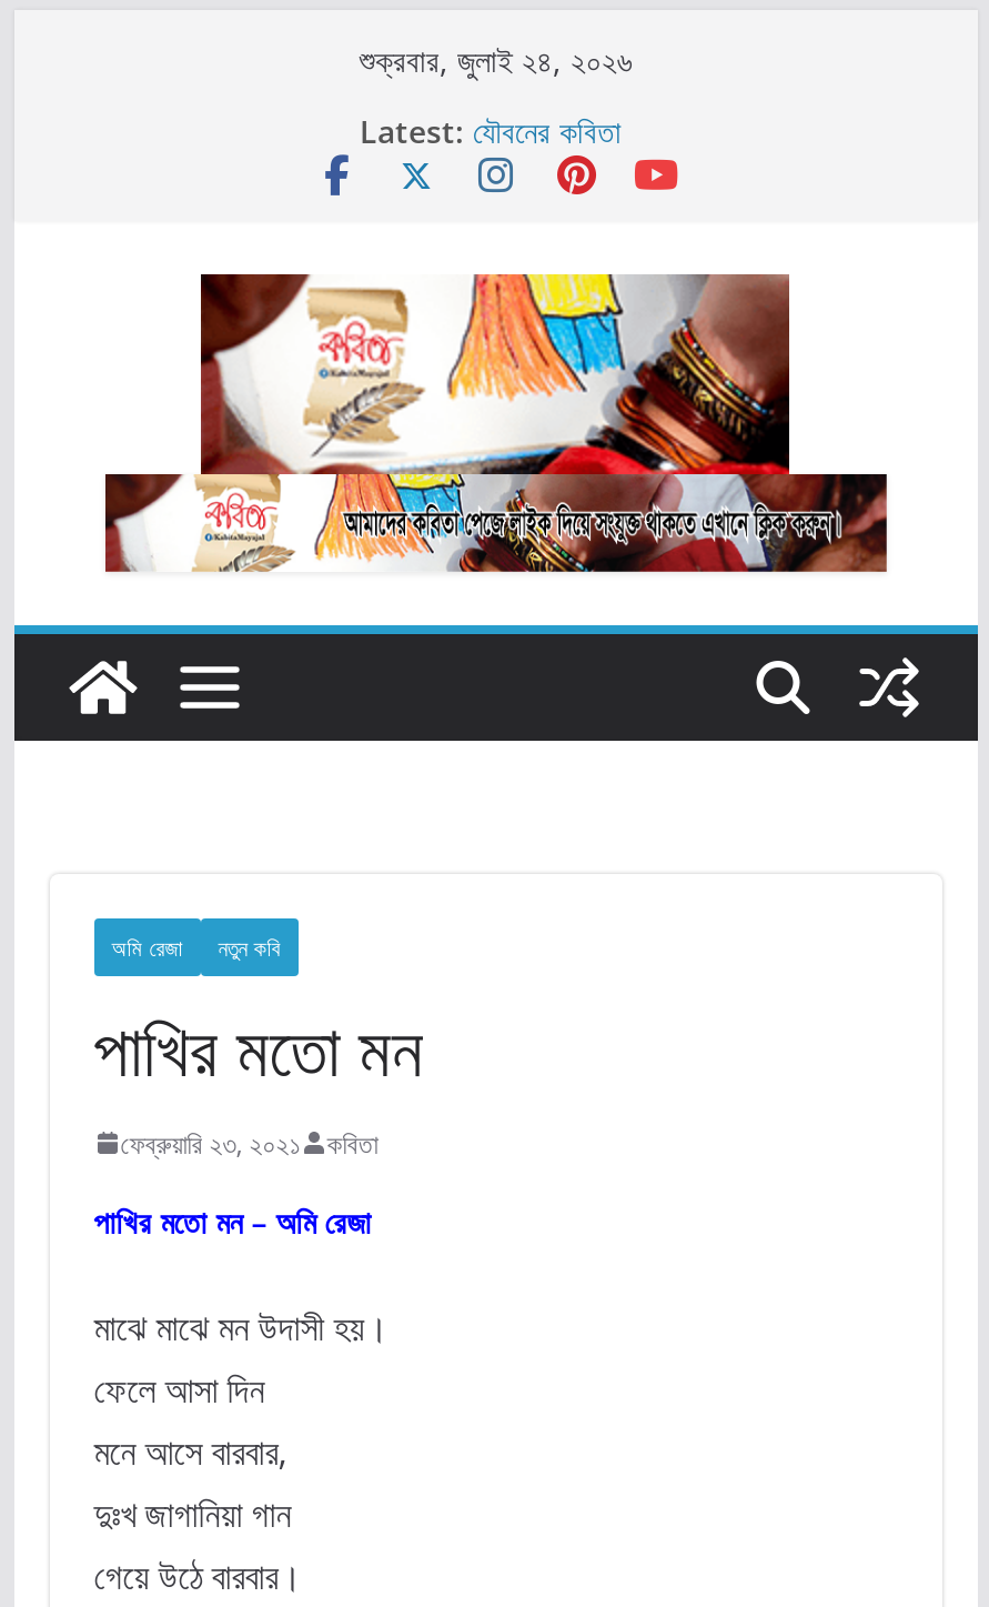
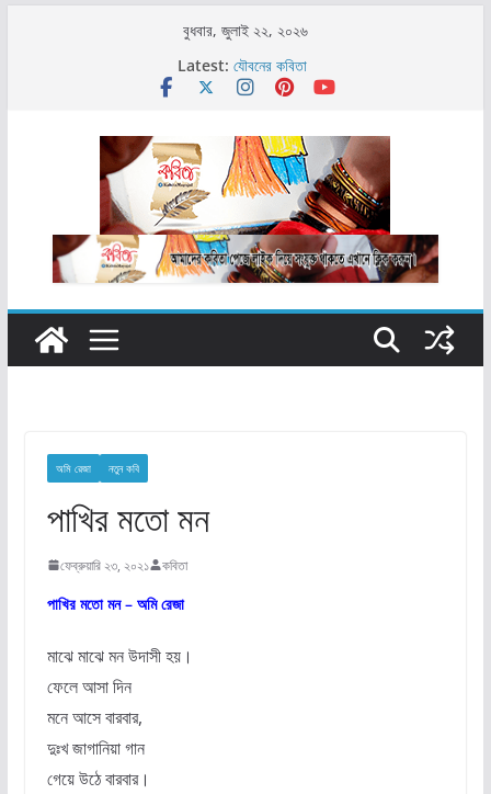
- শুক্রবার, জুলাই ২৪, ২০২৬
+ বুধবার, জুলাই ২২, ২০২৬
